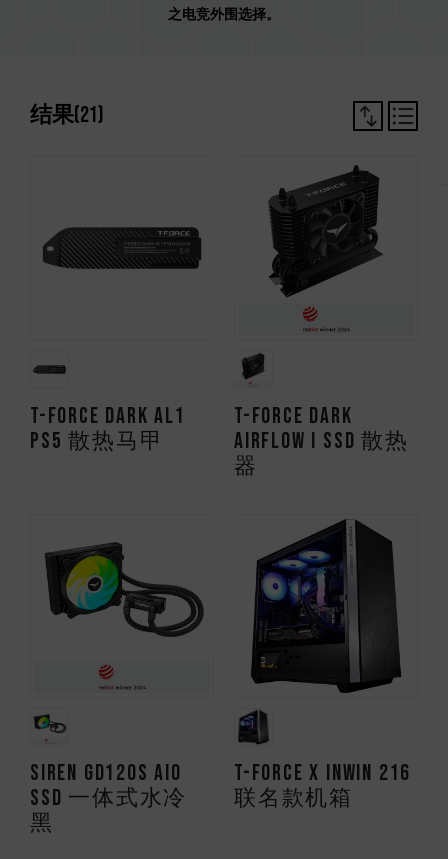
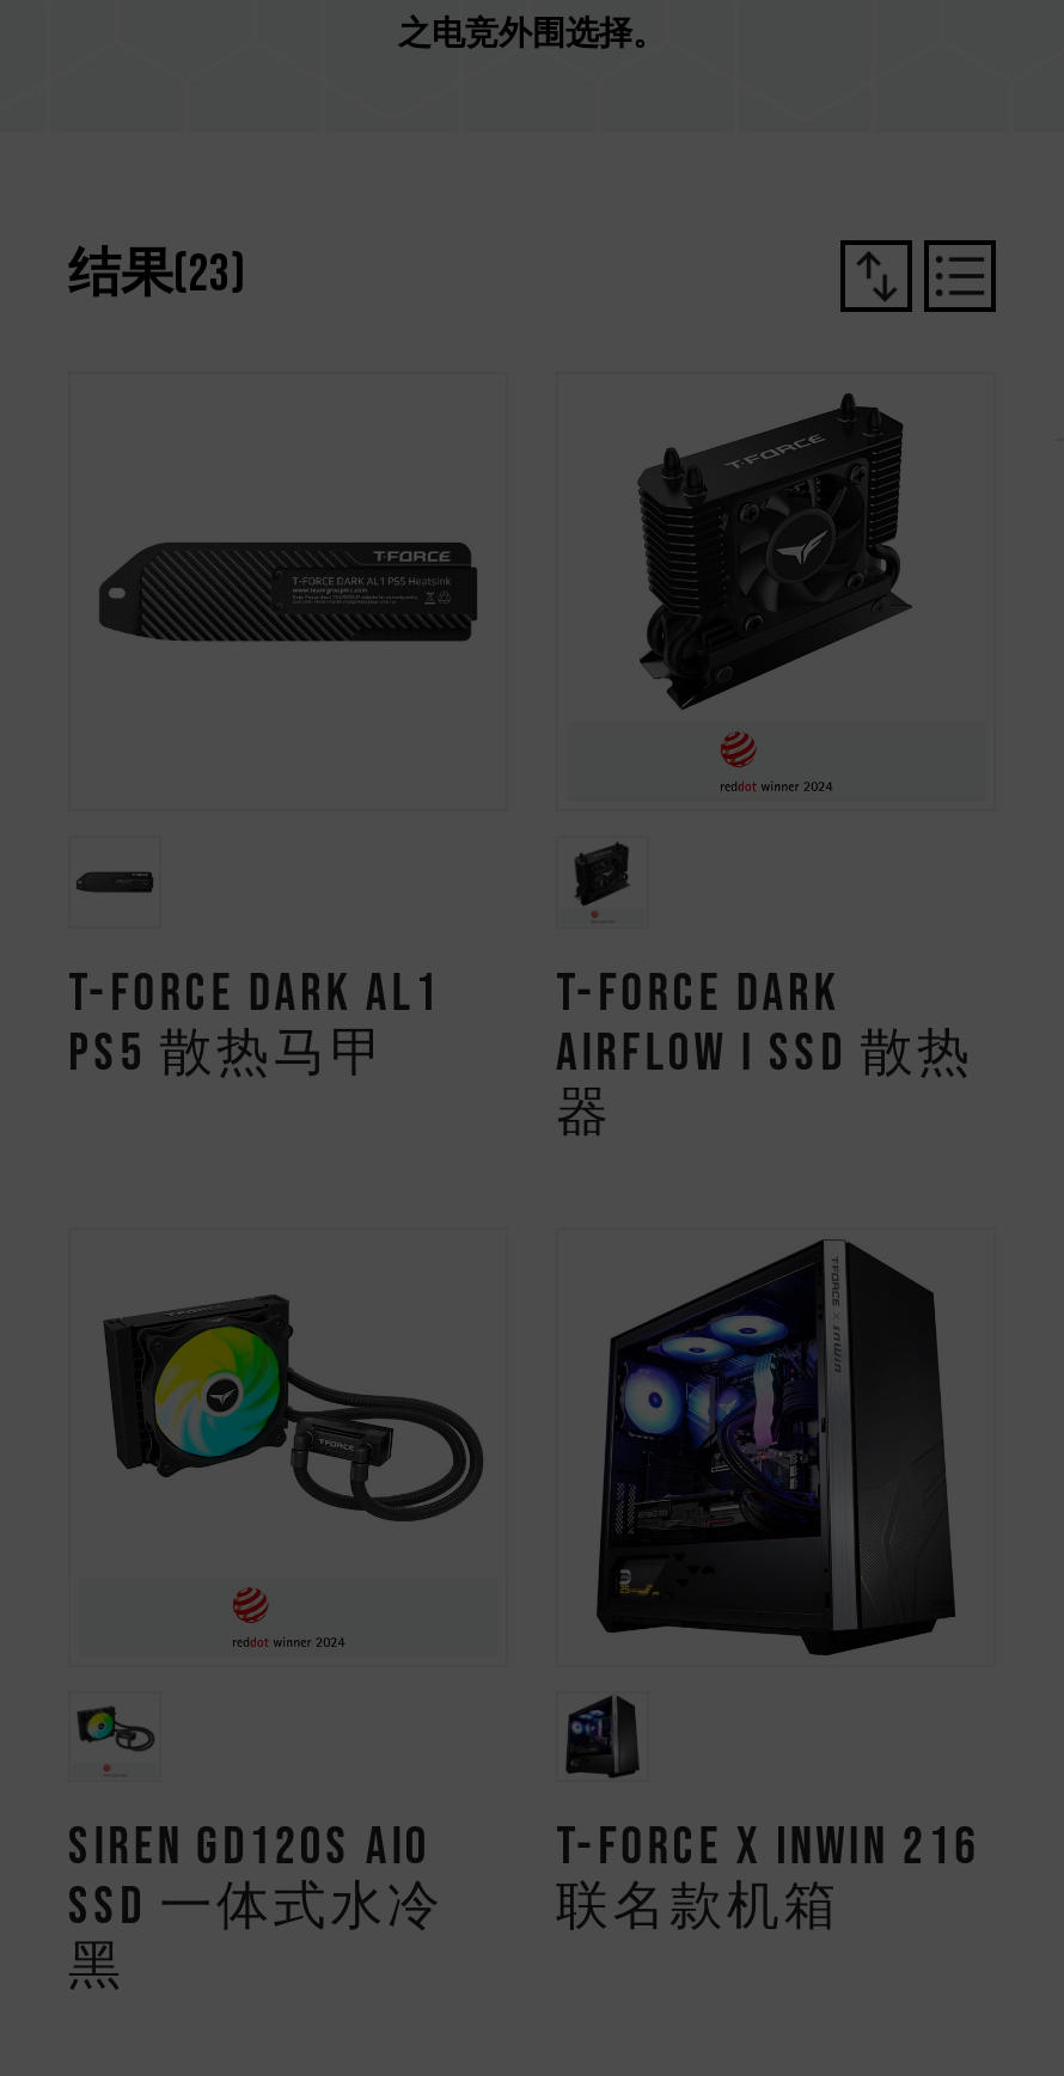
- 结果(21)
+ 结果(23)
